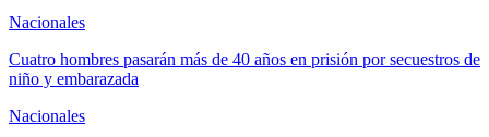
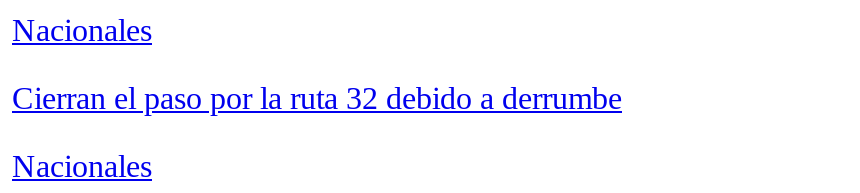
- Cuatro hombres pasarán más de 40 años en prisión por secuestros de
- niño y embarazada
+ Cierran el paso por la ruta 32 debido a derrumbe
